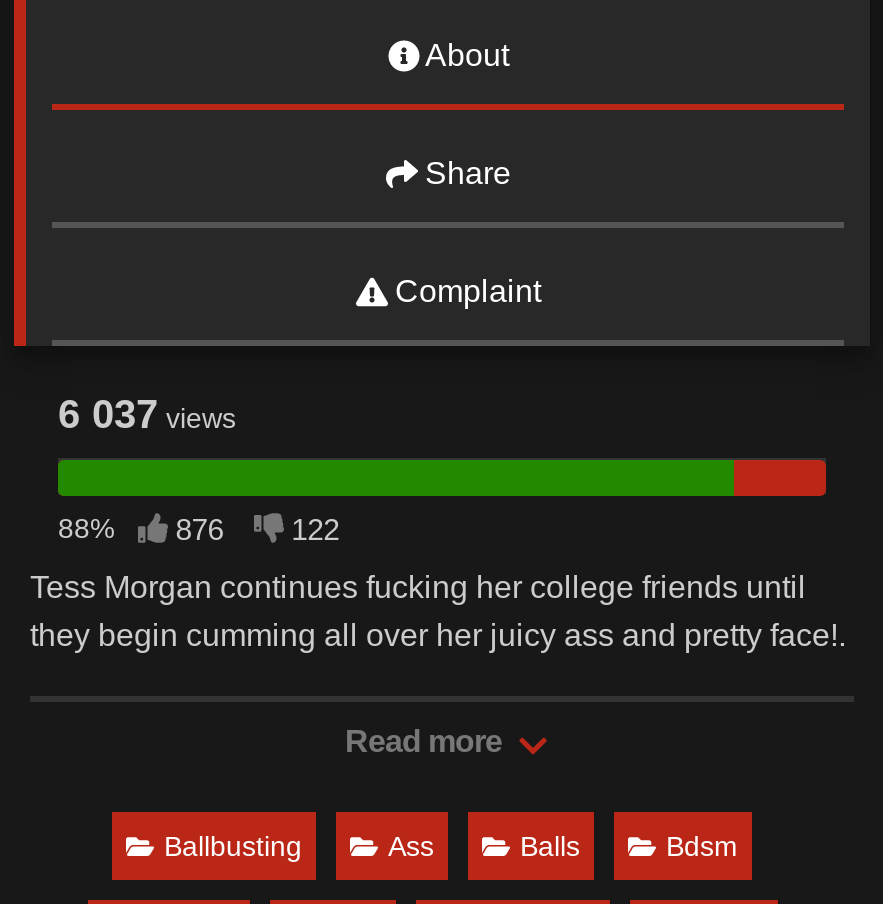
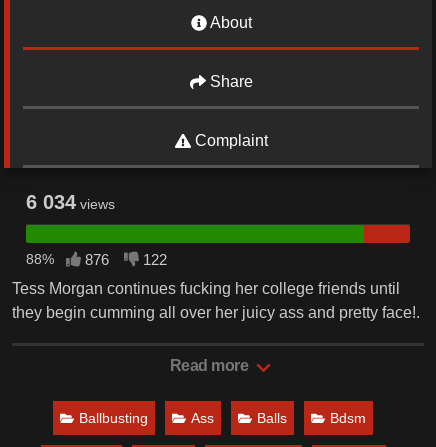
- 6 037 views
+ 6 034 views
